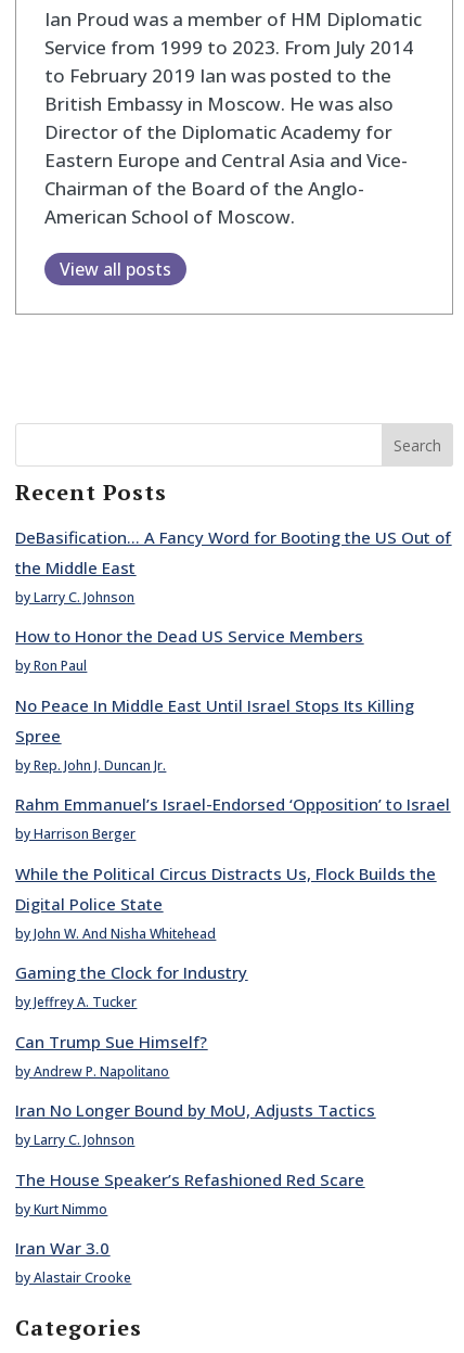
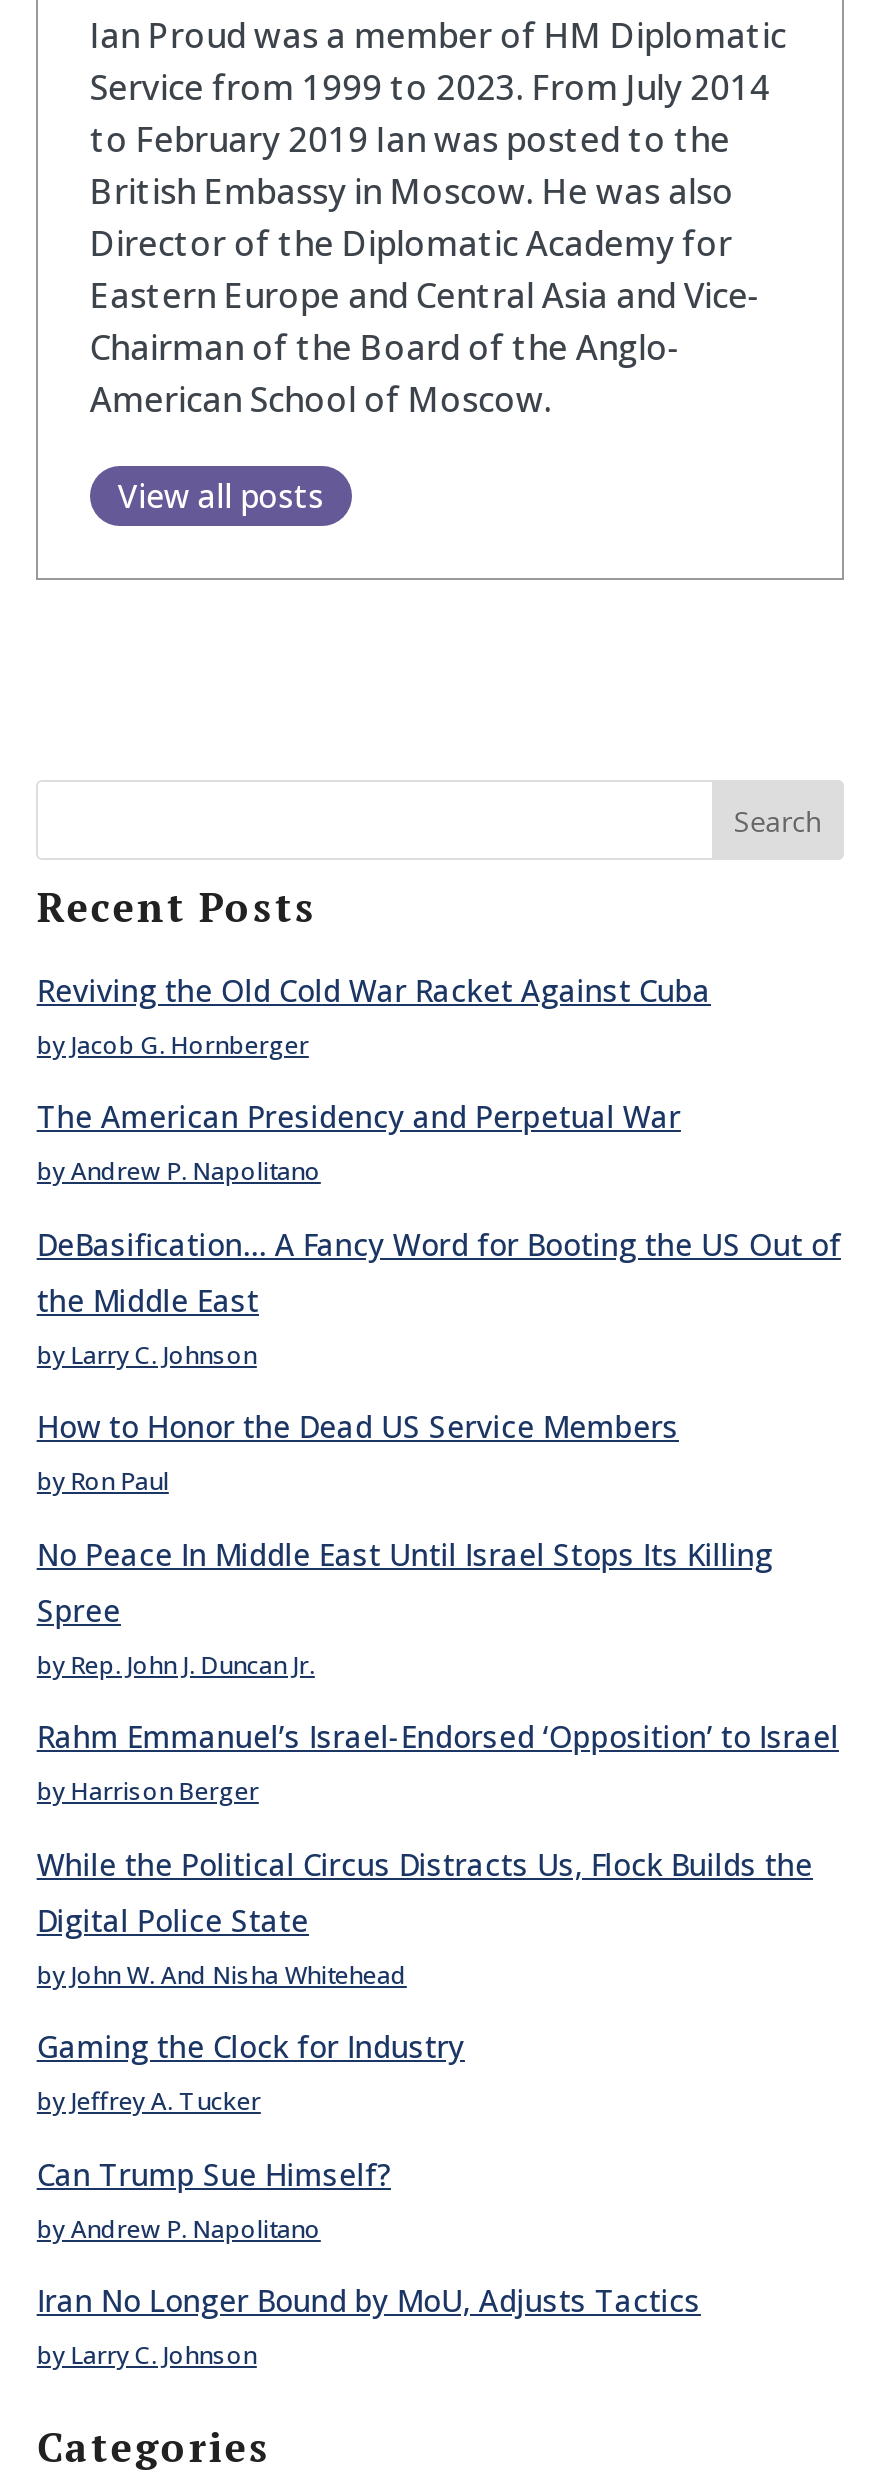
+ Reviving the Old Cold War Racket Against Cuba
+ by Jacob G. Hornberger
+ The American Presidency and Perpetual War
+ by Andrew P. Napolitano

moved down: DeBasification… A Fancy Word for Booting the US Out of | the Middle East | by Larry C. Johnson | ... | Iran No Longer Bound by MoU, Adjusts Tactics | by Larry C. Johnson

- The House Speaker’s Refashioned Red Scare
- by Kurt Nimmo
- Iran War 3.0
- by Alastair Crooke
